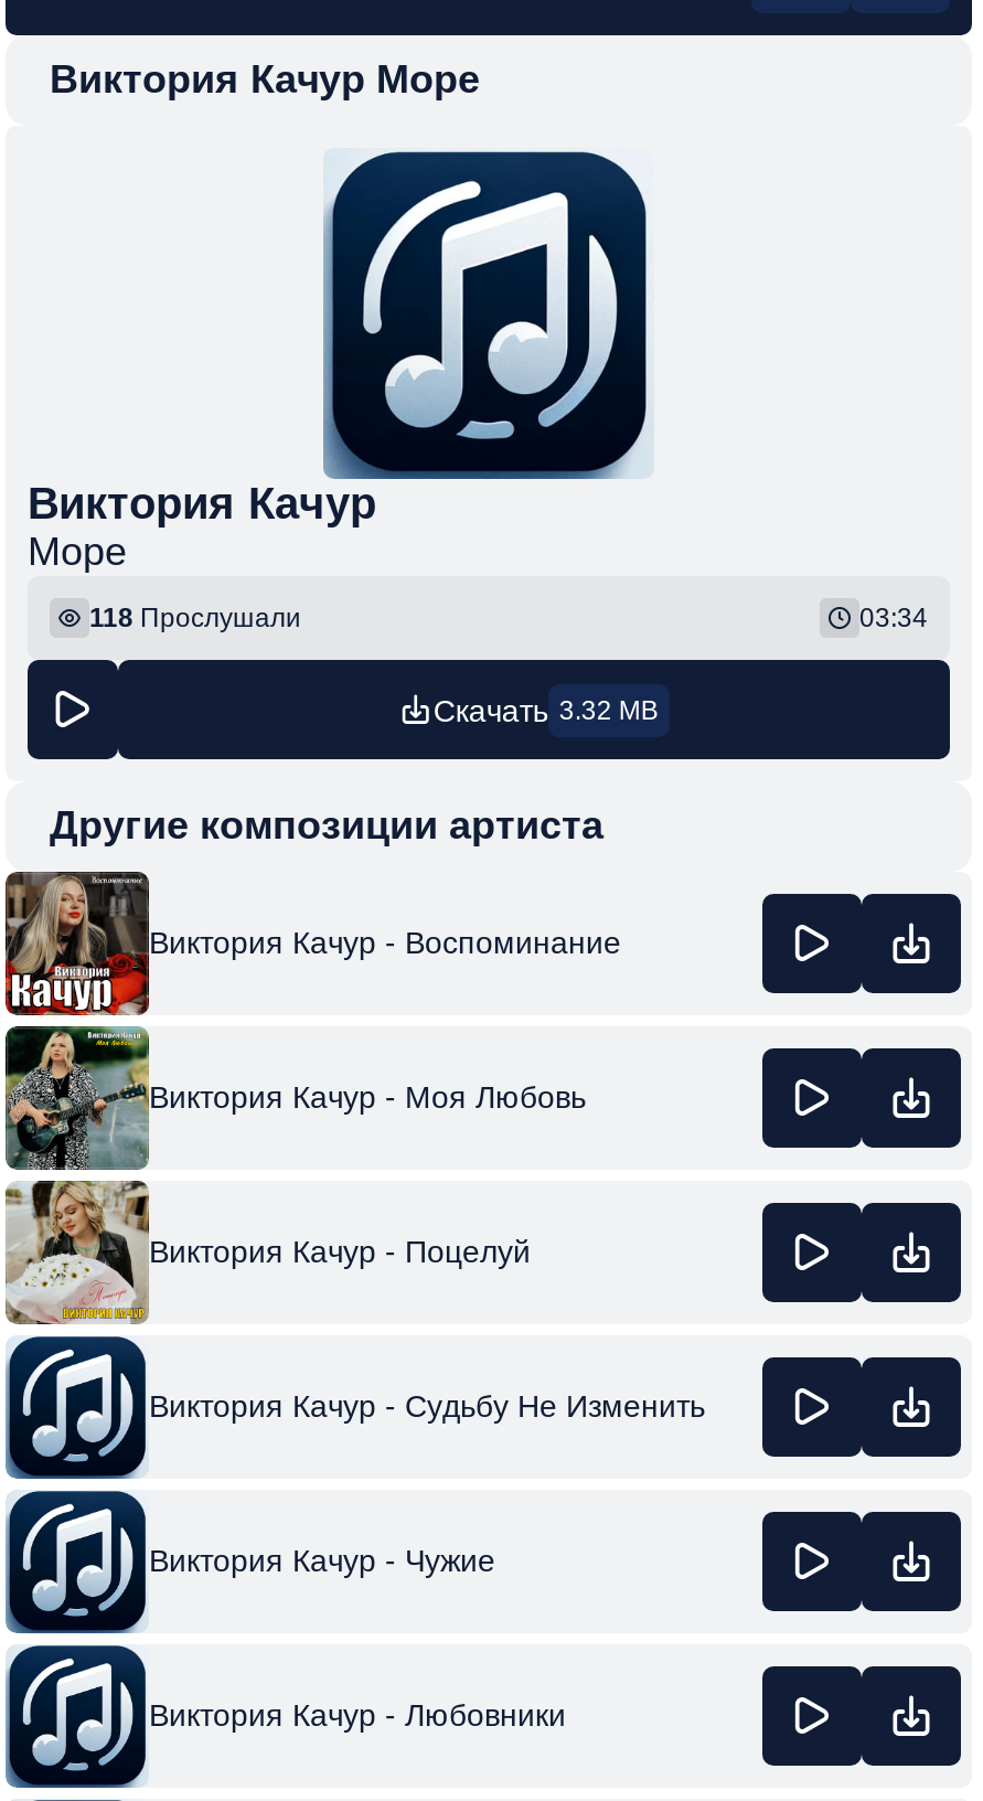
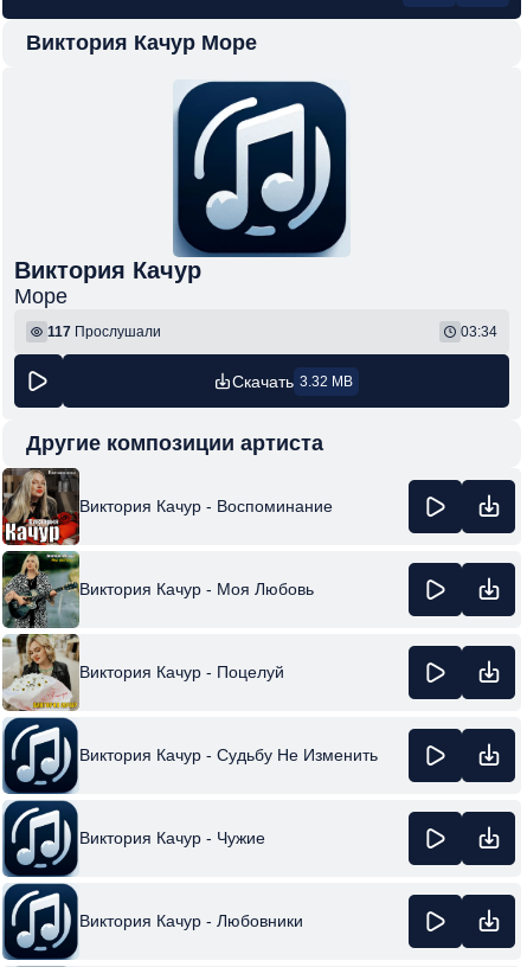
- 118 Прослушали
+ 117 Прослушали
